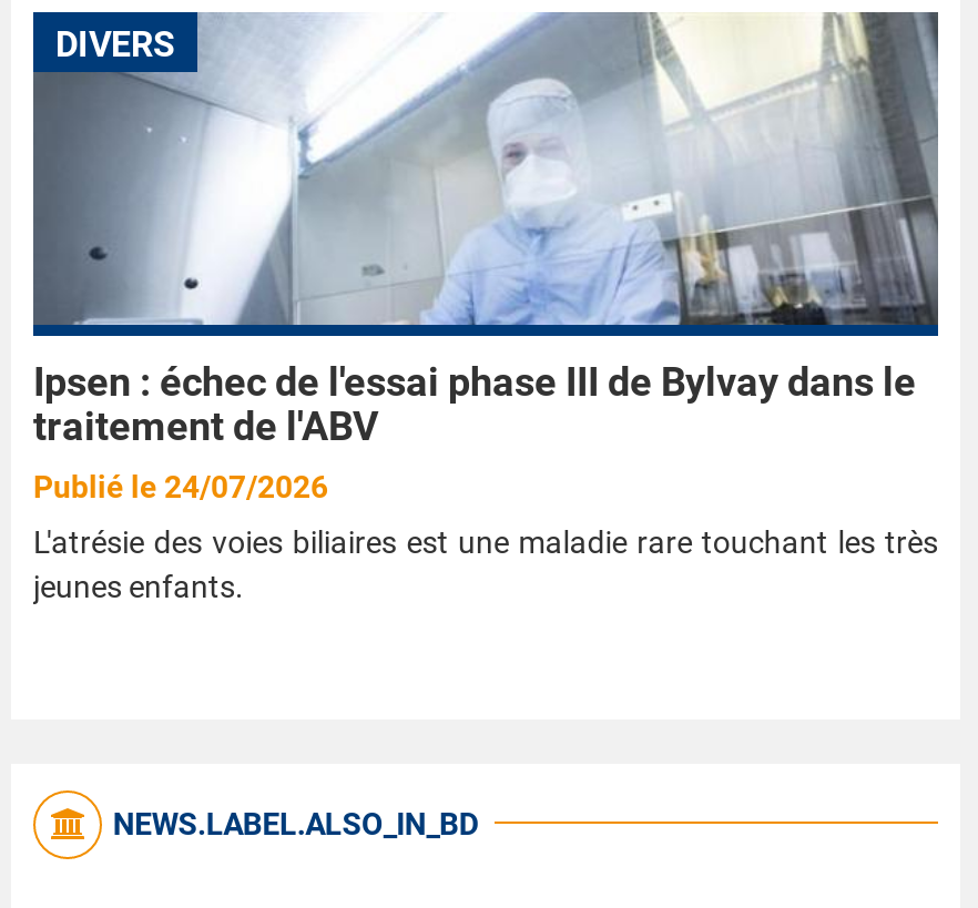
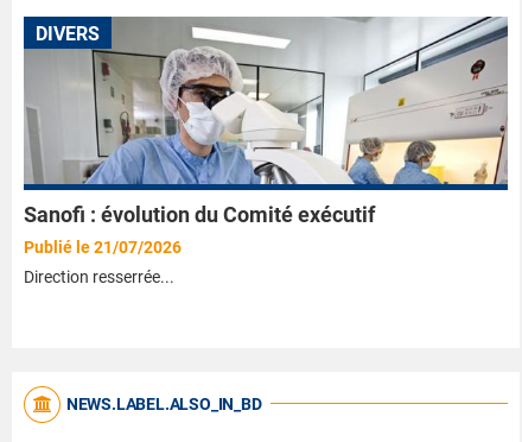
- [image]
+ [image]

- Ipsen : échec de l'essai phase III de Bylvay dans le
- traitement de l'ABV
- Publié le 24/07/2026
+ Sanofi : évolution du Comité exécutif
+ Publié le 21/07/2026

- L'atrésie des voies biliaires est une maladie rare touchant les très
- jeunes enfants.
+ Direction resserrée...
